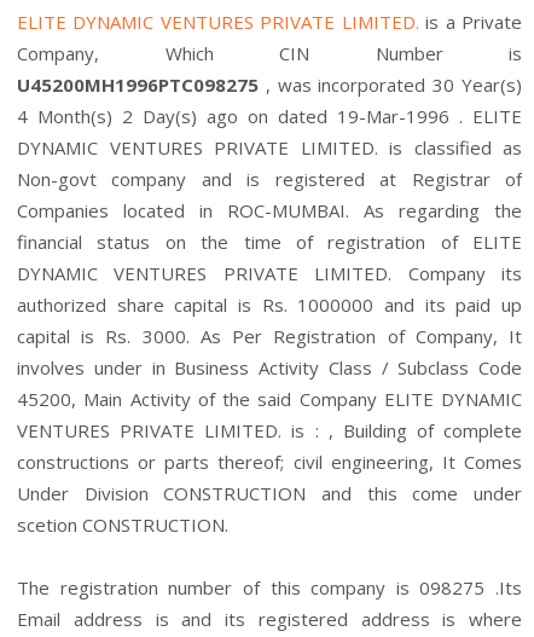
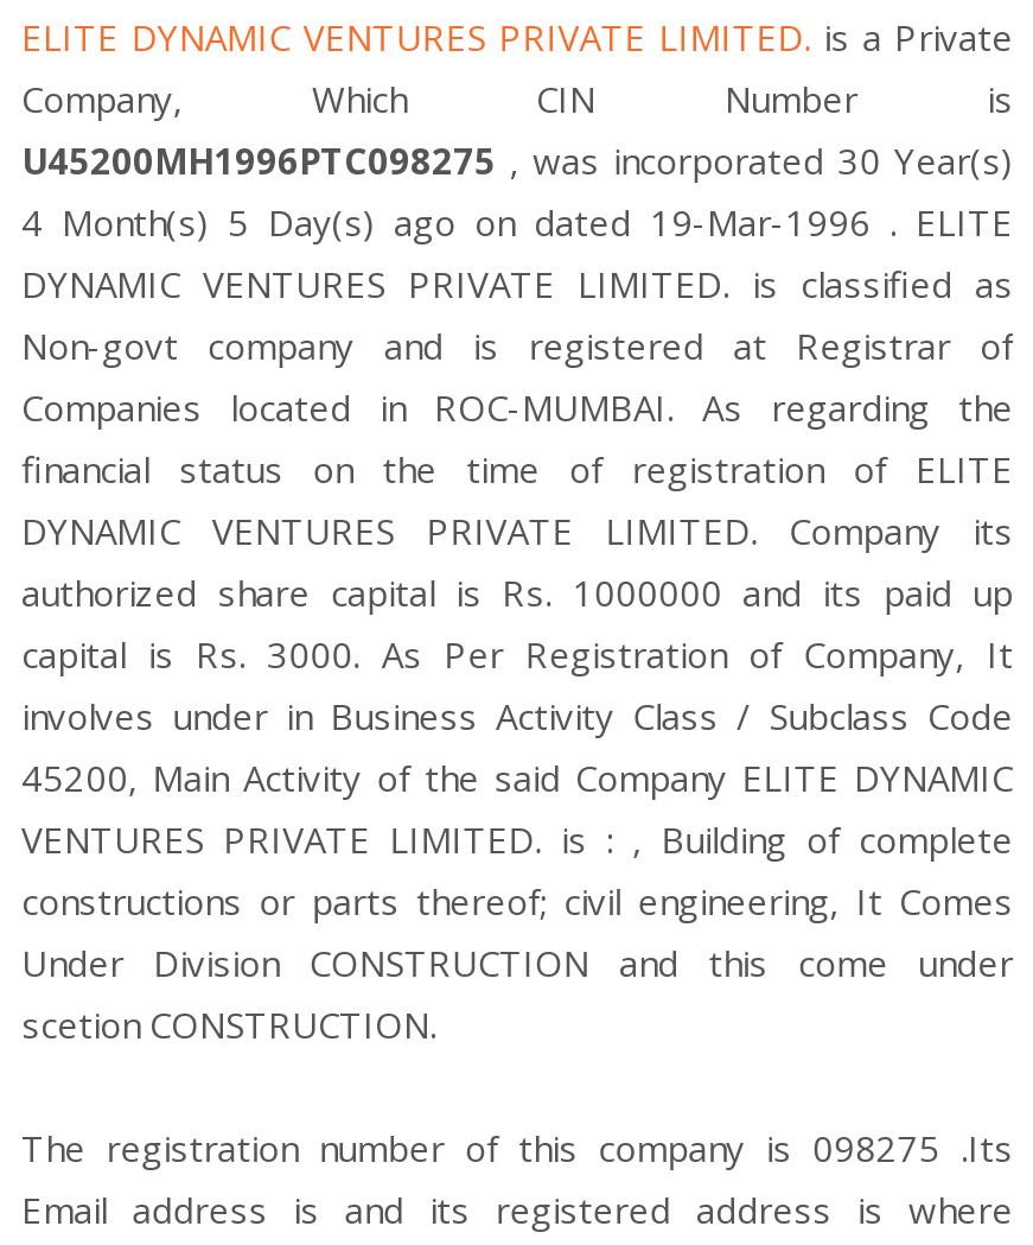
- 4 Month(s) 2 Day(s) ago on dated 19-Mar-1996 . ELITE
+ 4 Month(s) 5 Day(s) ago on dated 19-Mar-1996 . ELITE
